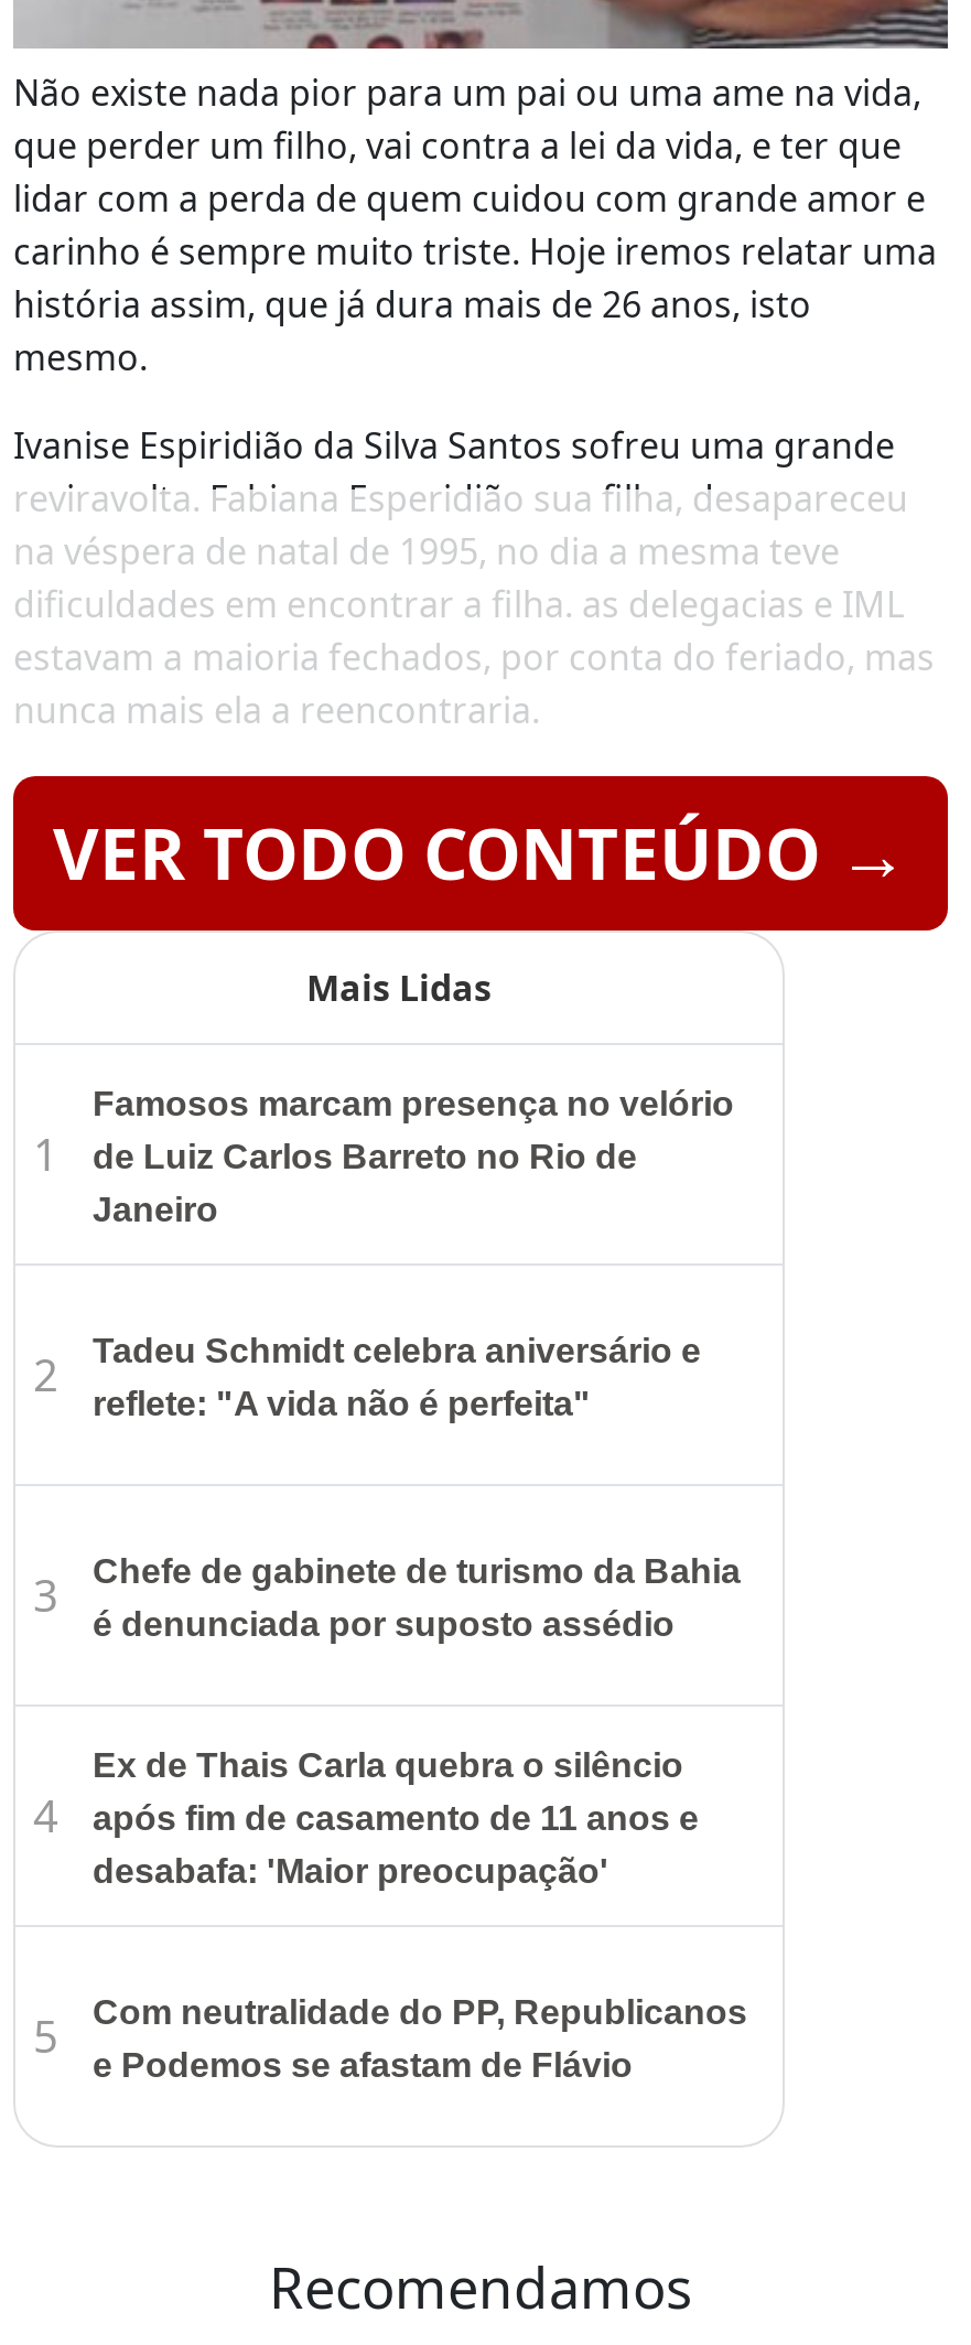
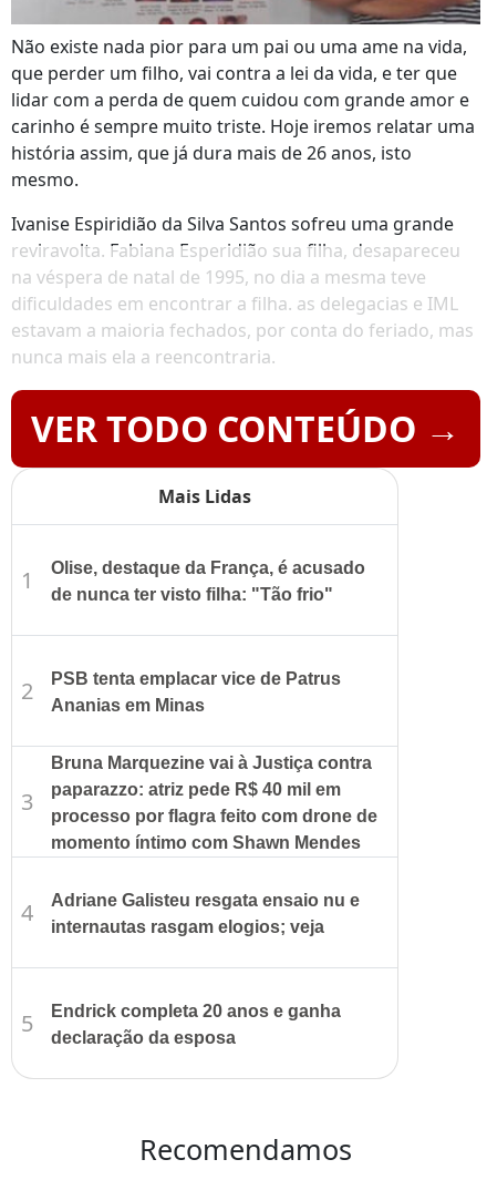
- Famosos marcam presença no velório
- de Luiz Carlos Barreto no Rio de
- Janeiro
+ Olise, destaque da França, é acusado
+ de nunca ter visto filha: "Tão frio"

- Tadeu Schmidt celebra aniversário e
- reflete: "A vida não é perfeita"
+ PSB tenta emplacar vice de Patrus
+ Ananias em Minas

- Chefe de gabinete de turismo da Bahia
- é denunciada por suposto assédio
+ Bruna Marquezine vai à Justiça contra
+ paparazzo: atriz pede R$ 40 mil em
+ processo por flagra feito com drone de
+ momento íntimo com Shawn Mendes

- Ex de Thais Carla quebra o silêncio
- após fim de casamento de 11 anos e
- desabafa: 'Maior preocupação'
+ Adriane Galisteu resgata ensaio nu e
+ internautas rasgam elogios; veja

- Com neutralidade do PP, Republicanos
- e Podemos se afastam de Flávio
+ Endrick completa 20 anos e ganha
+ declaração da esposa
